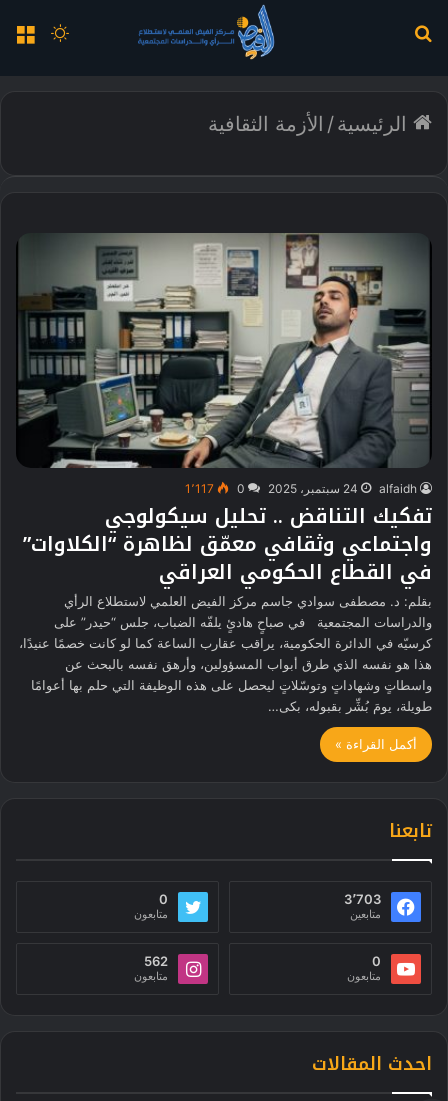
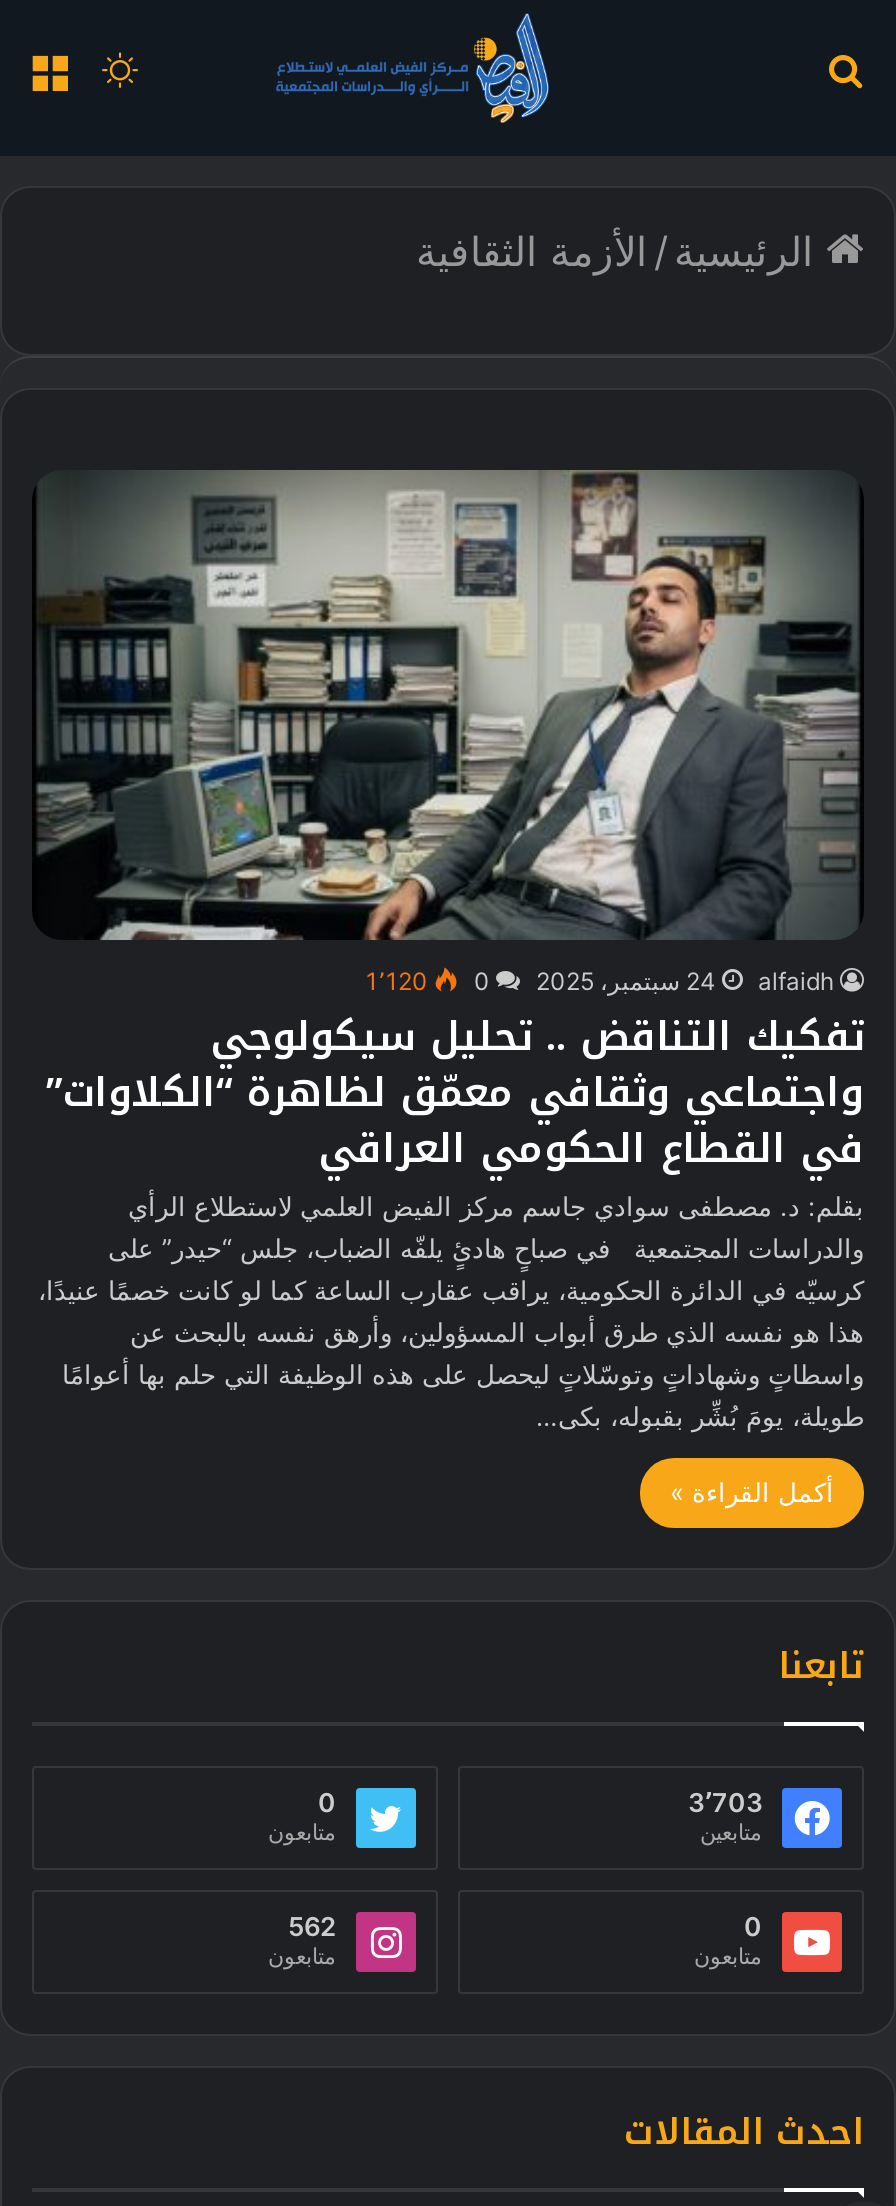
- 1٬117 0
+ 1٬120 0
